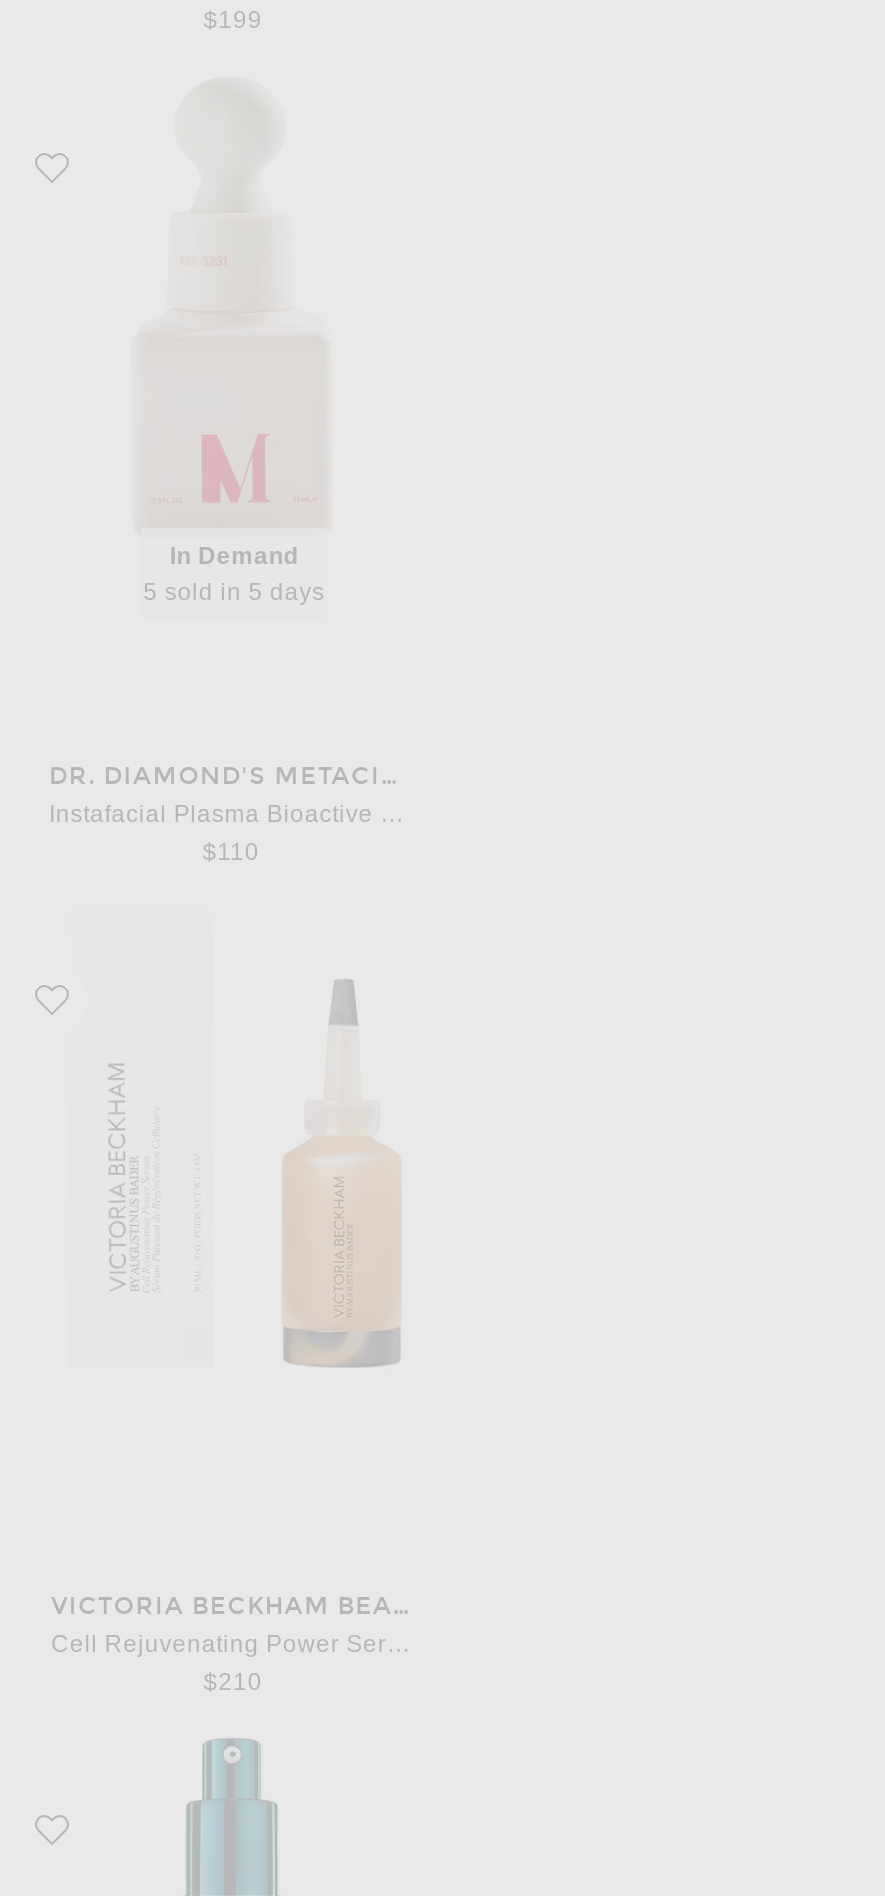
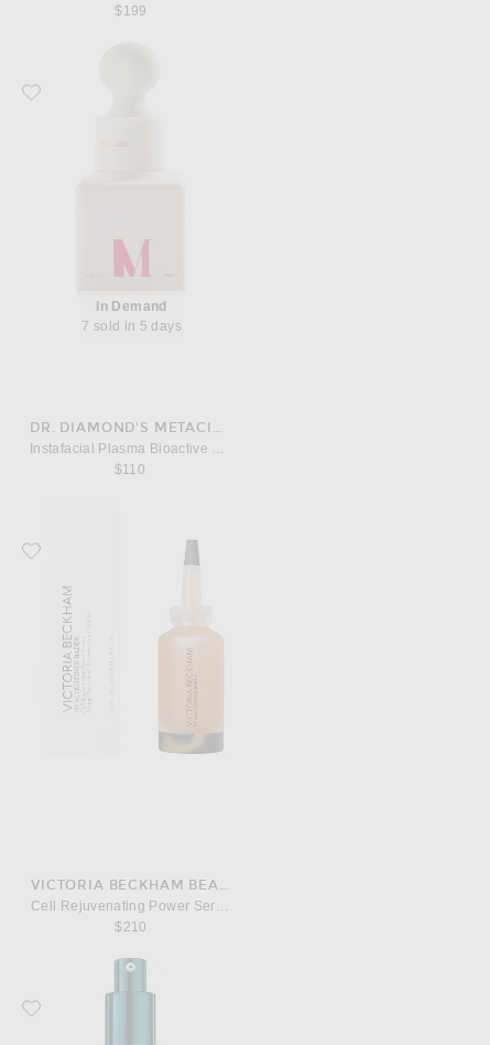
- 5 sold in 5 days
+ 7 sold in 5 days
